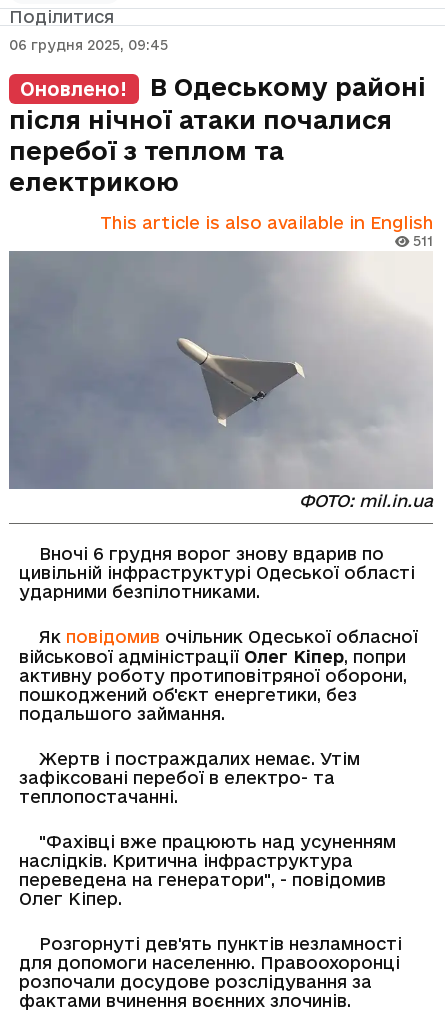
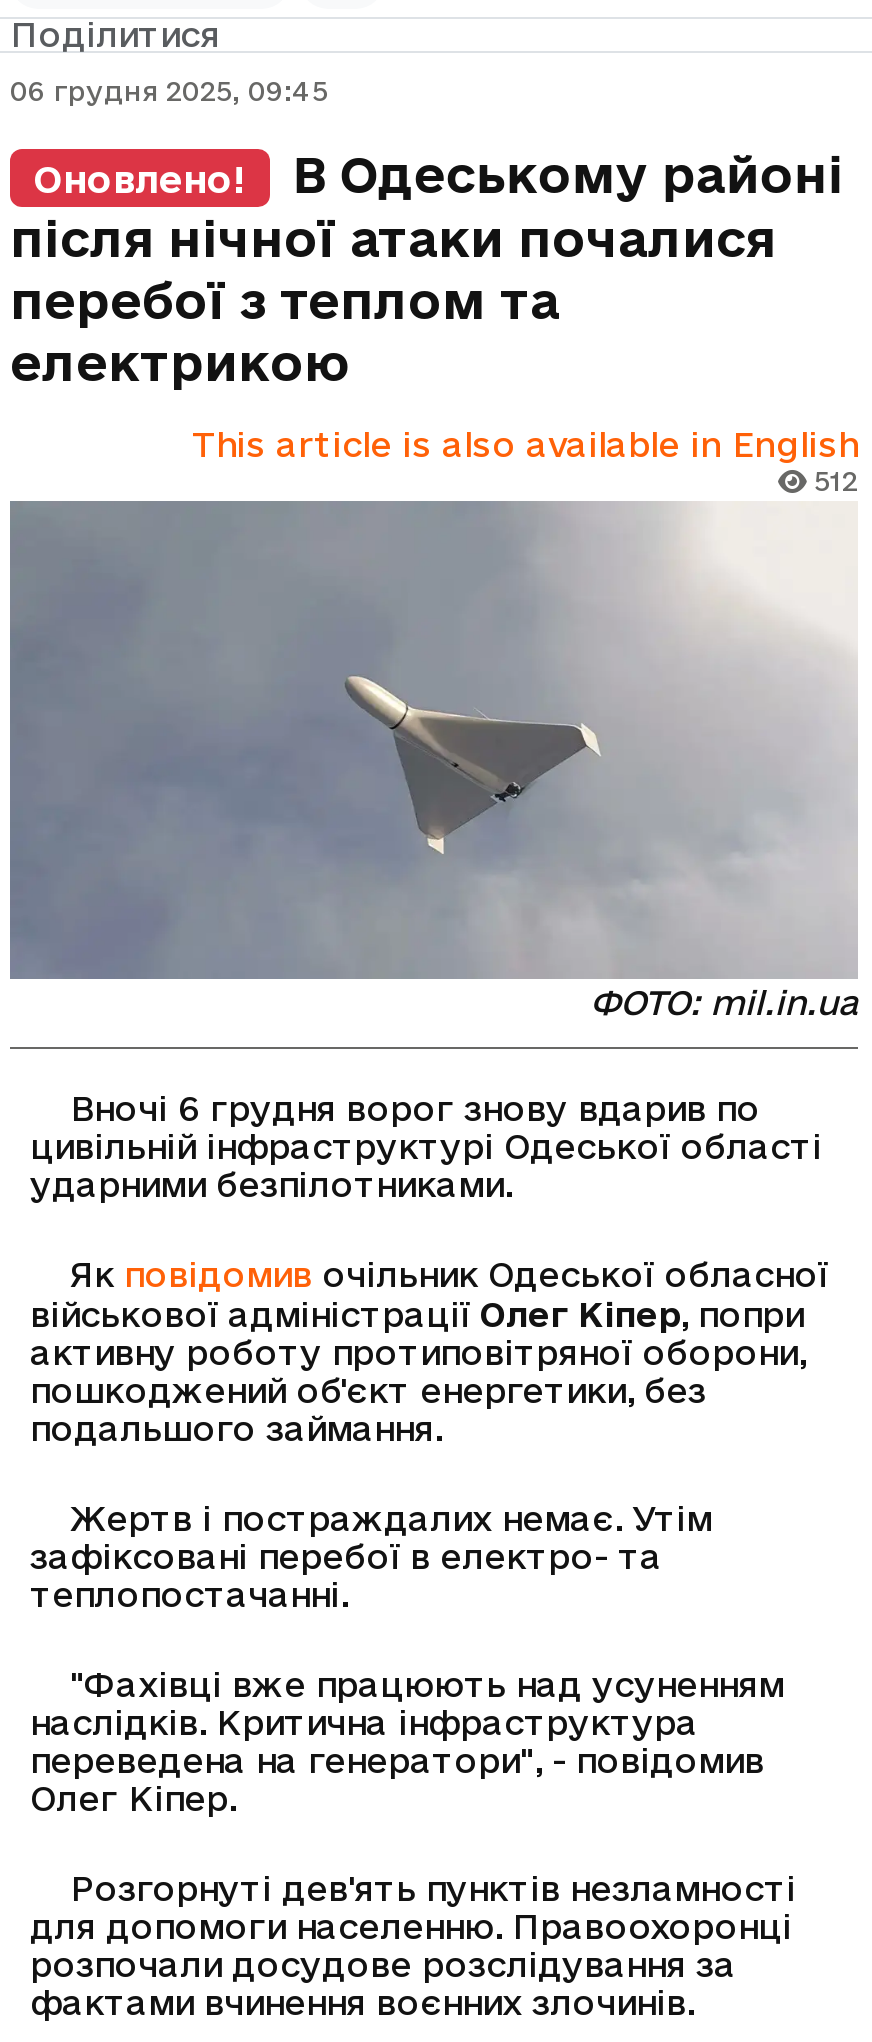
- 511
+ 512
